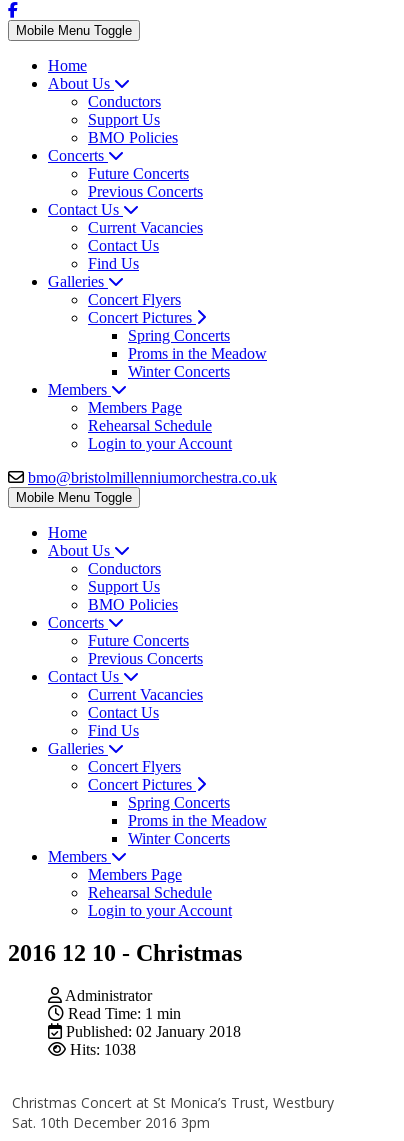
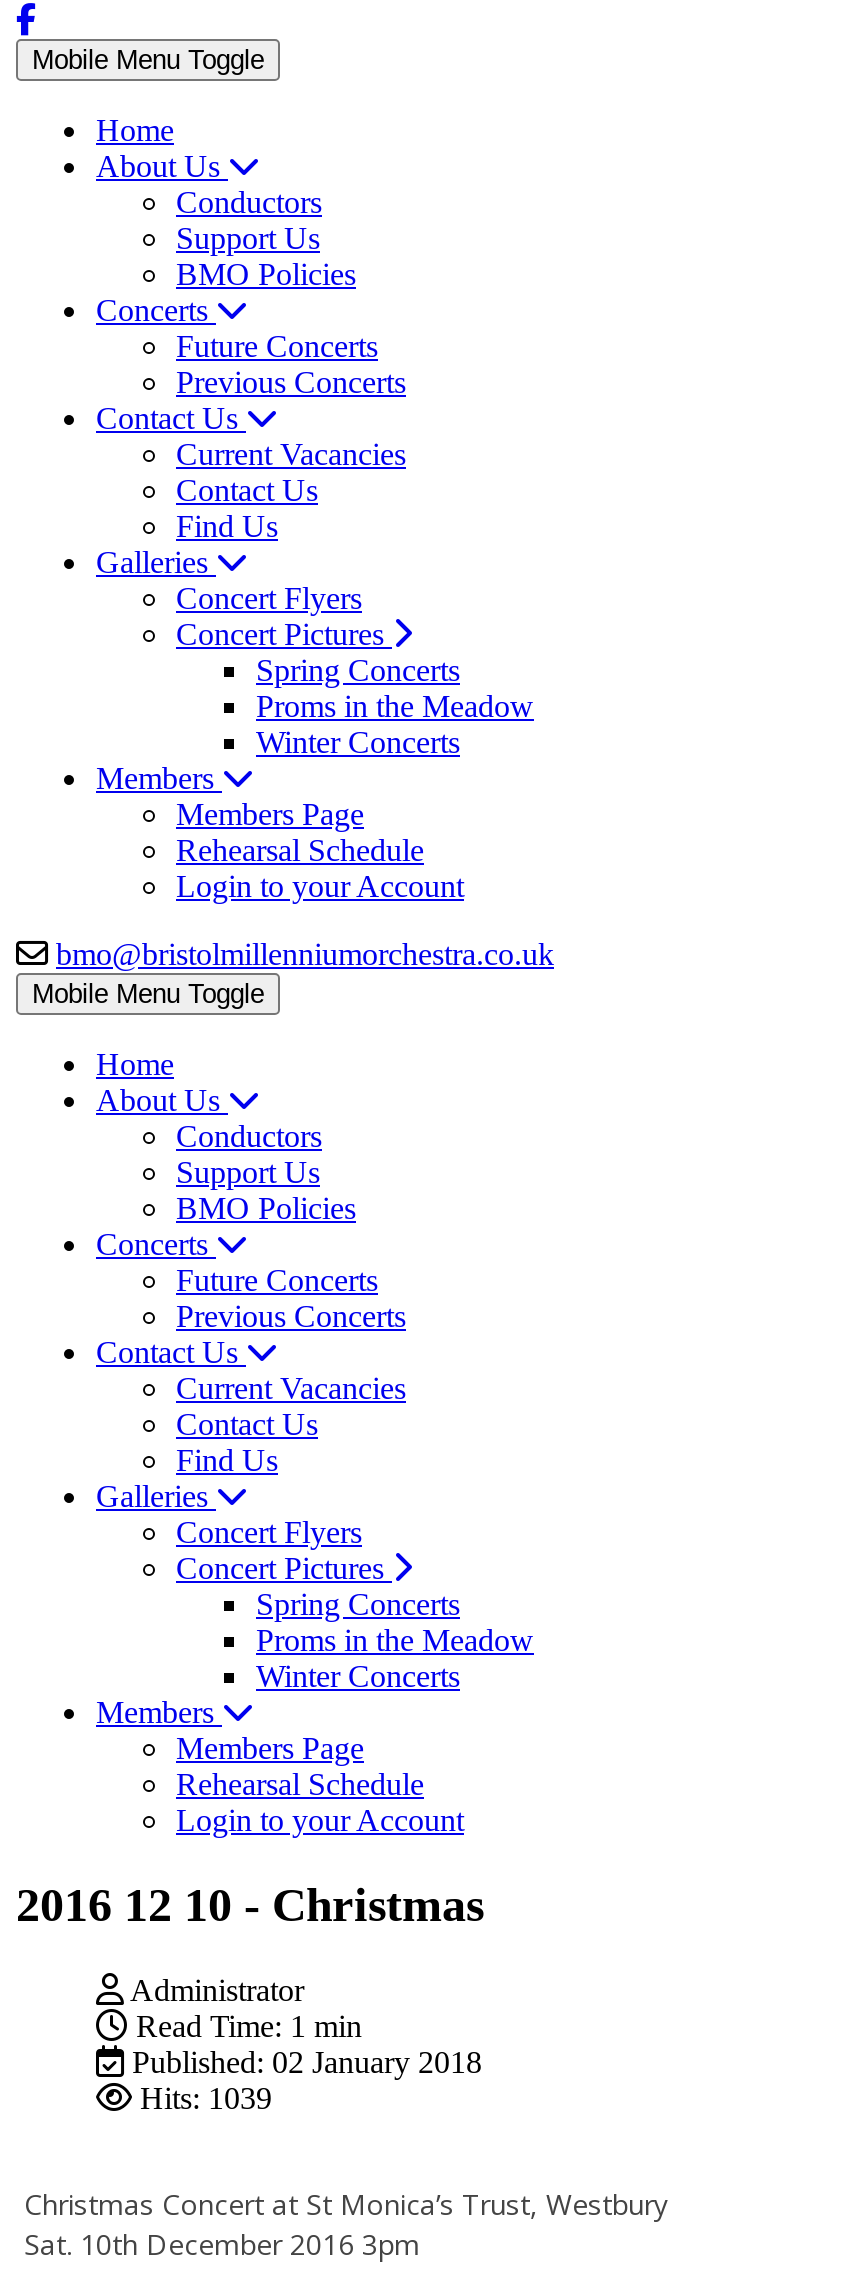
- Hits: 1038
+ Hits: 1039
